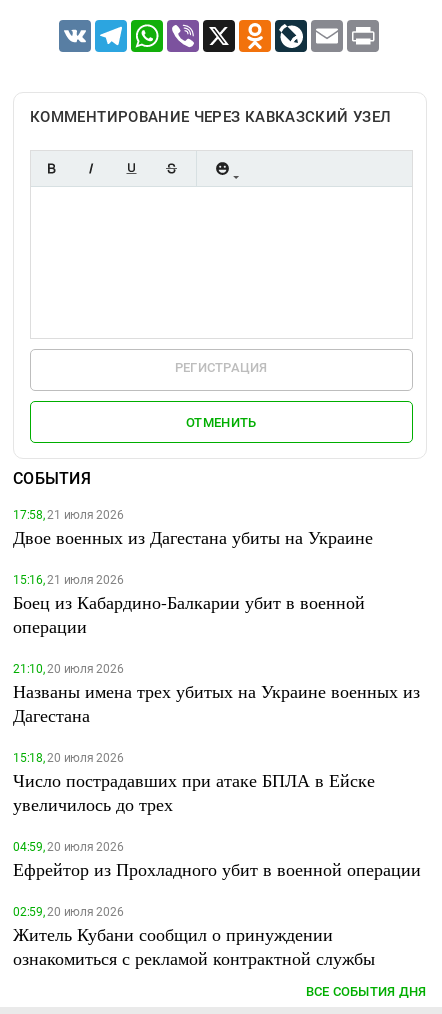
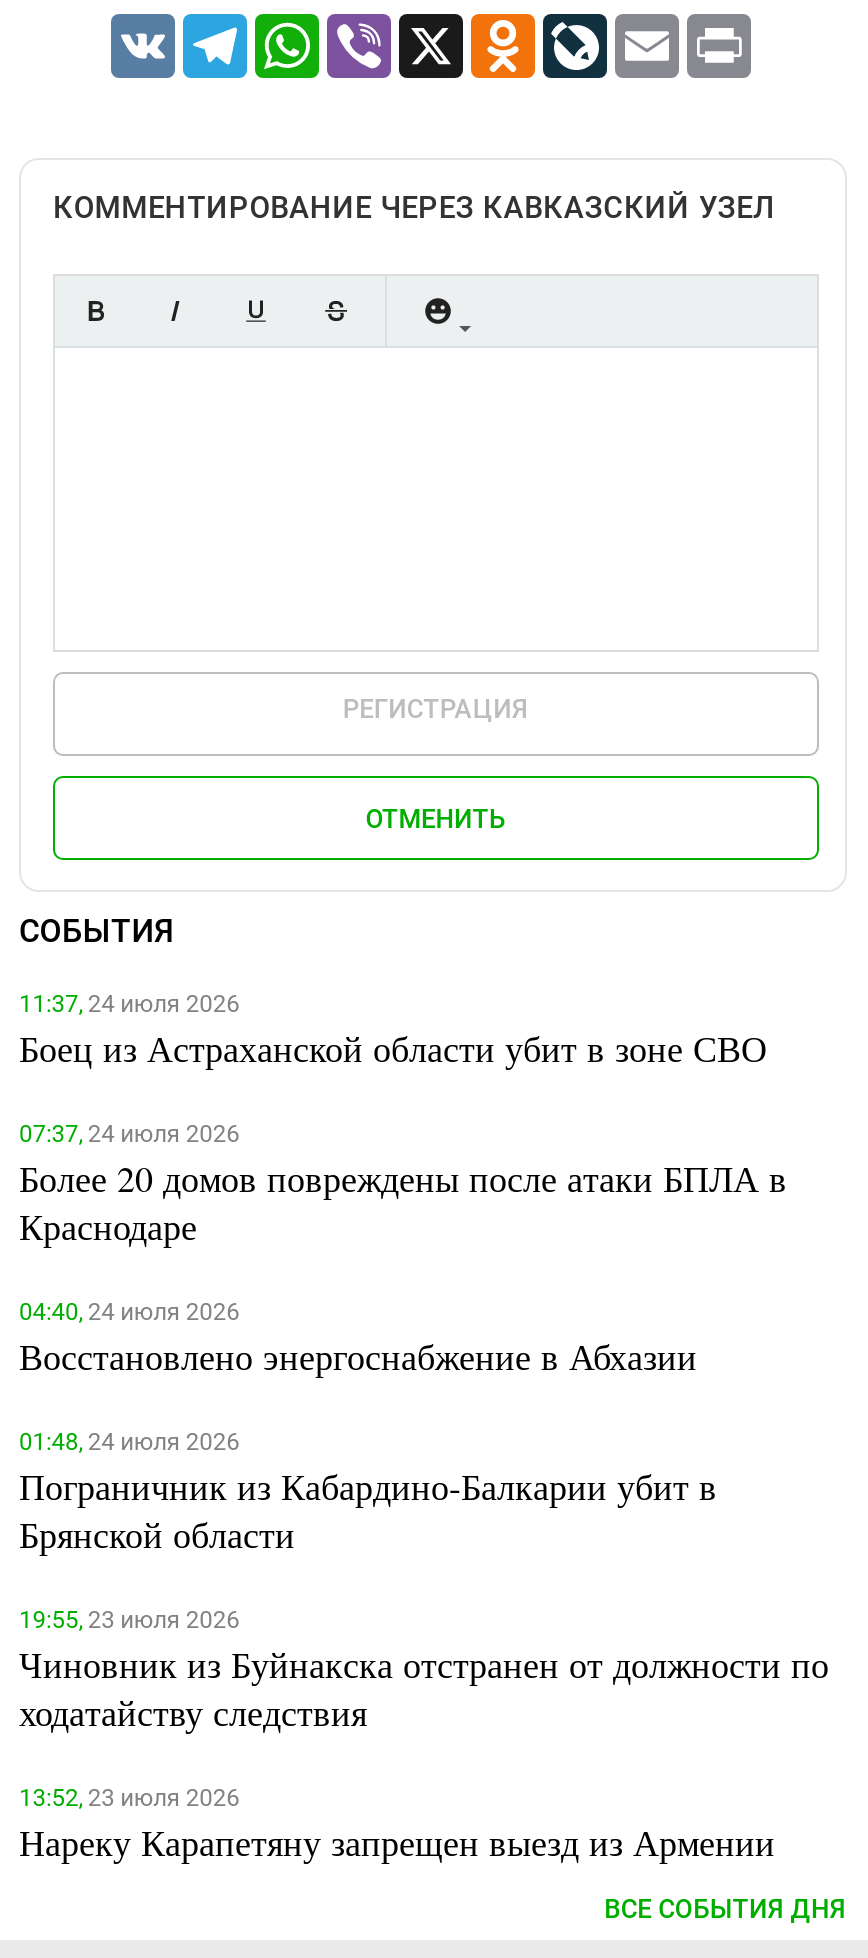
- 17:58, 21 июля 2026
- Двое военных из Дагестана убиты на Украине
+ 11:37, 24 июля 2026
+ Боец из Астраханской области убит в зоне СВО

- 15:16, 21 июля 2026
- Боец из Кабардино-Балкарии убит в военной
- операции
+ 07:37, 24 июля 2026
+ Более 20 домов повреждены после атаки БПЛА в
+ Краснодаре

- 21:10, 20 июля 2026
- Названы имена трех убитых на Украине военных из
- Дагестана
+ 04:40, 24 июля 2026
+ Восстановлено энергоснабжение в Абхазии

- 15:18, 20 июля 2026
- Число пострадавших при атаке БПЛА в Ейске
- увеличилось до трех
+ 01:48, 24 июля 2026
+ Пограничник из Кабардино-Балкарии убит в
+ Брянской области

- 04:59, 20 июля 2026
- Ефрейтор из Прохладного убит в военной операции
+ 19:55, 23 июля 2026
+ Чиновник из Буйнакска отстранен от должности по
+ ходатайству следствия

- 02:59, 20 июля 2026
- Житель Кубани сообщил о принуждении
- ознакомиться с рекламой контрактной службы
+ 13:52, 23 июля 2026
+ Нареку Карапетяну запрещен выезд из Армении
